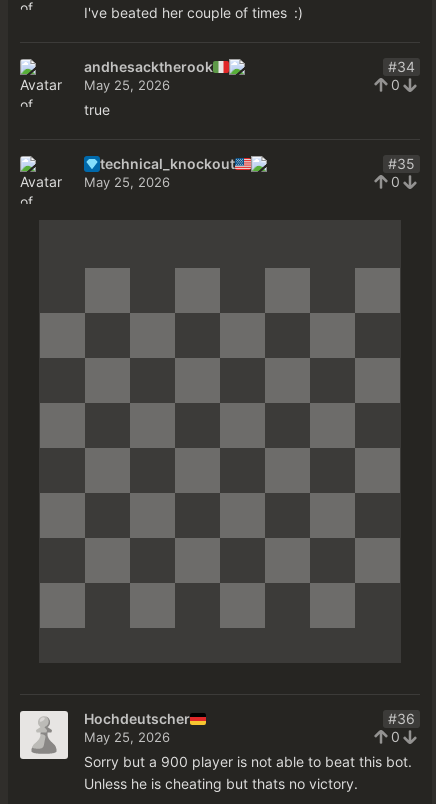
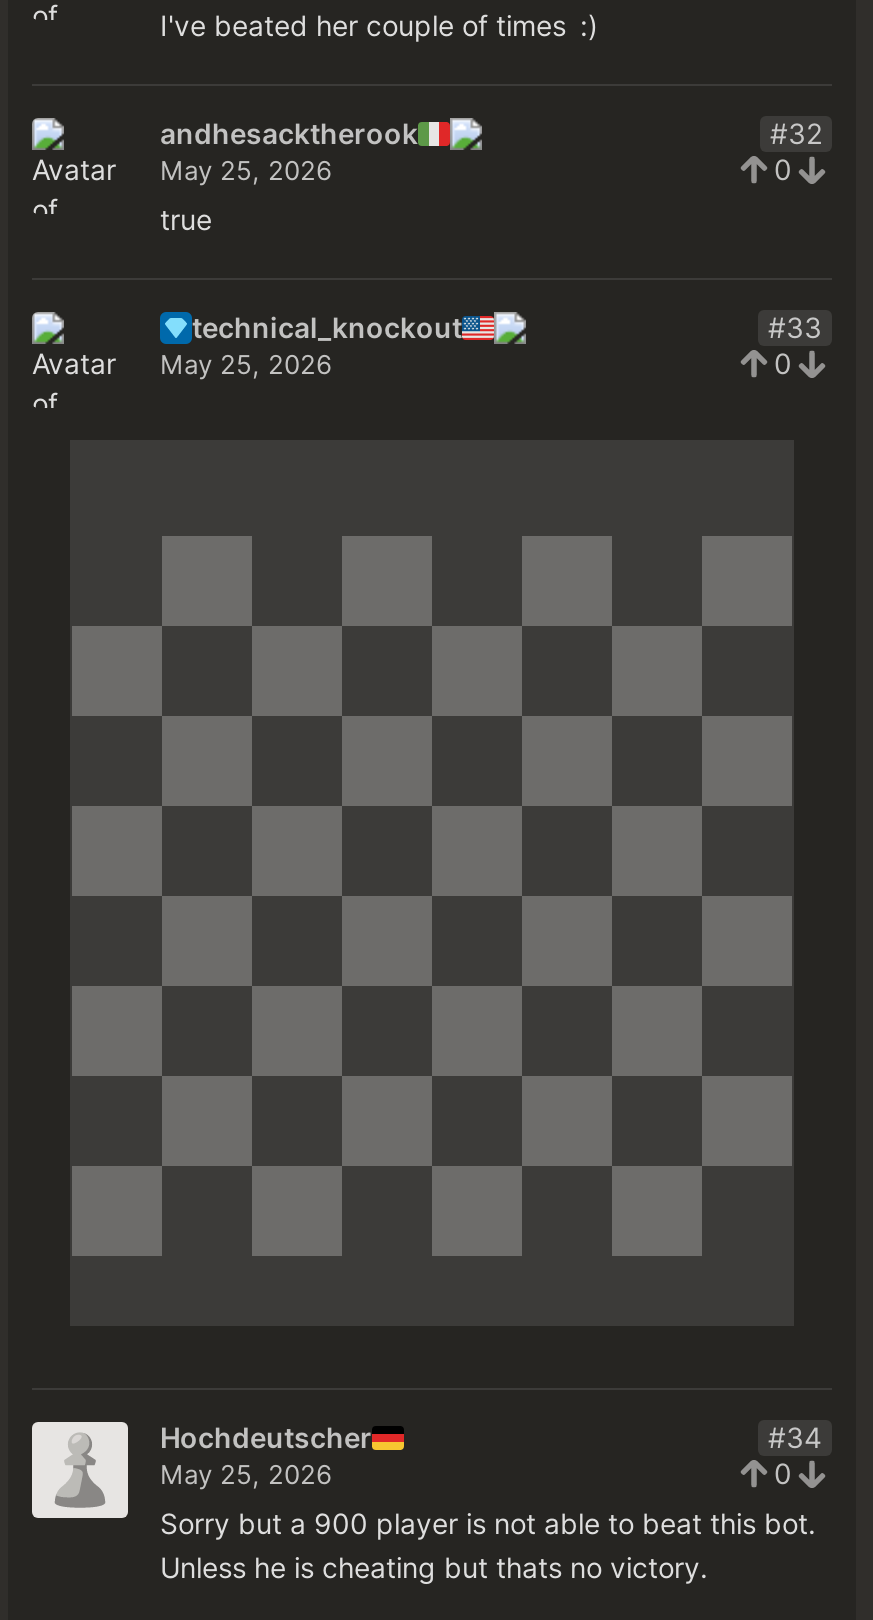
- #34
+ #32

- #35
+ #33

- #36
+ #34
